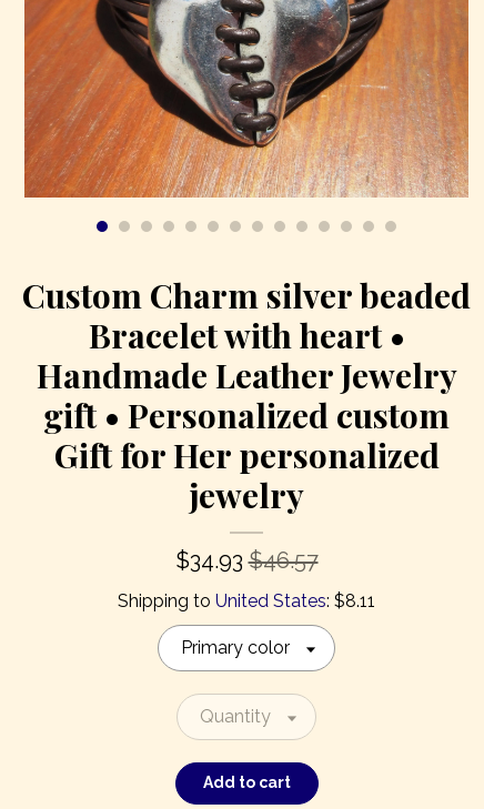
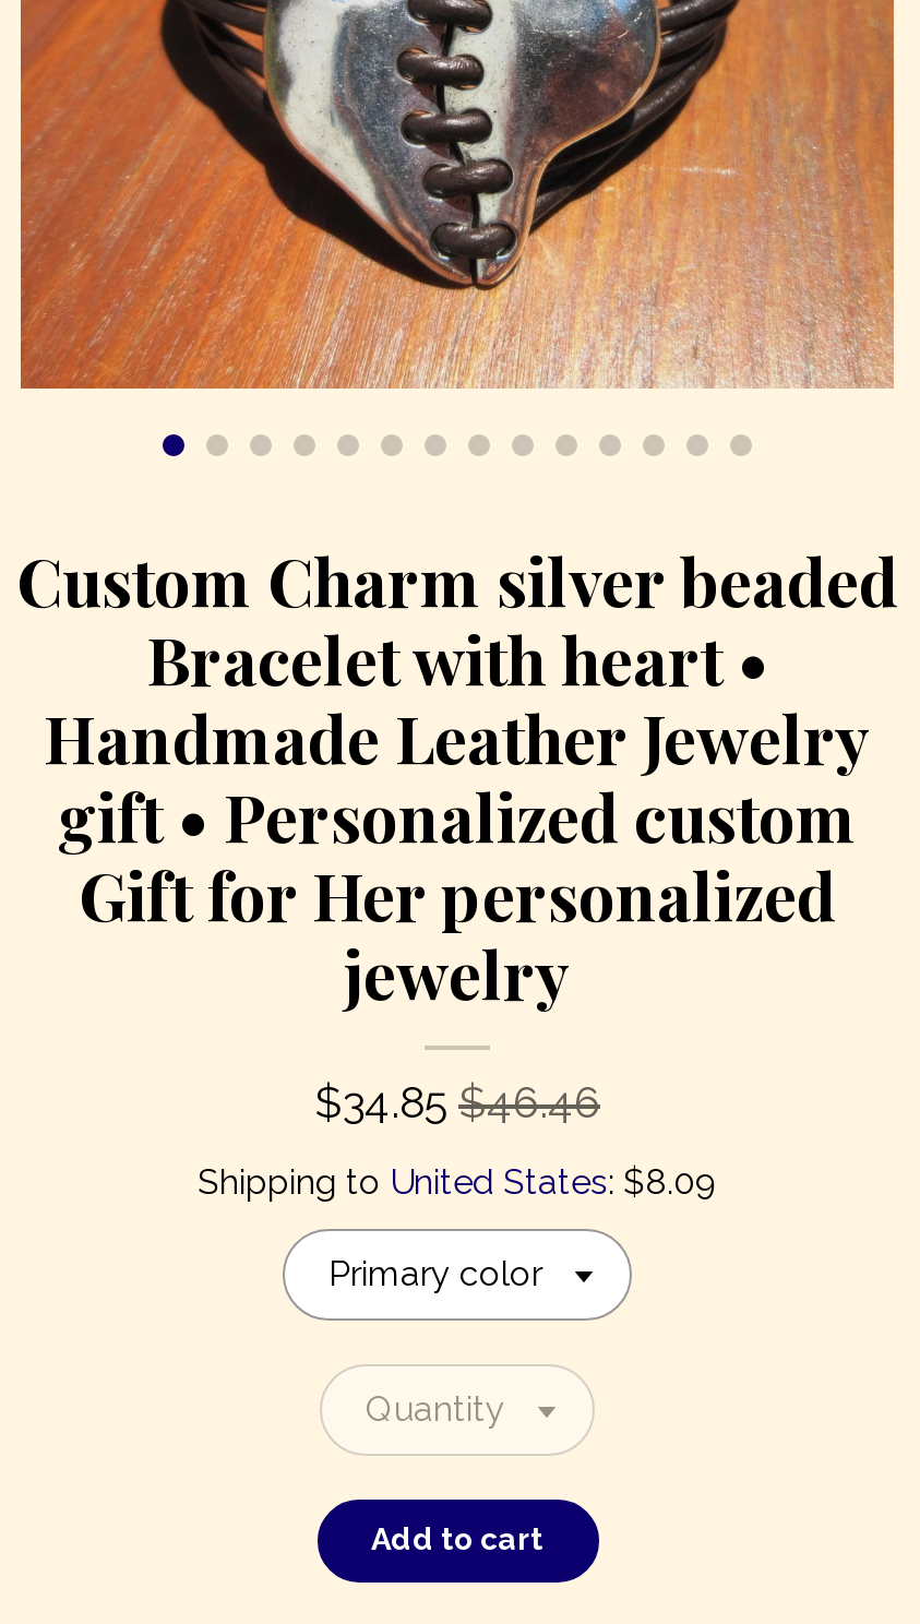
- $34.93 $46.57
+ $34.85 $46.46

- Shipping to United States: $8.11
+ Shipping to United States: $8.09
